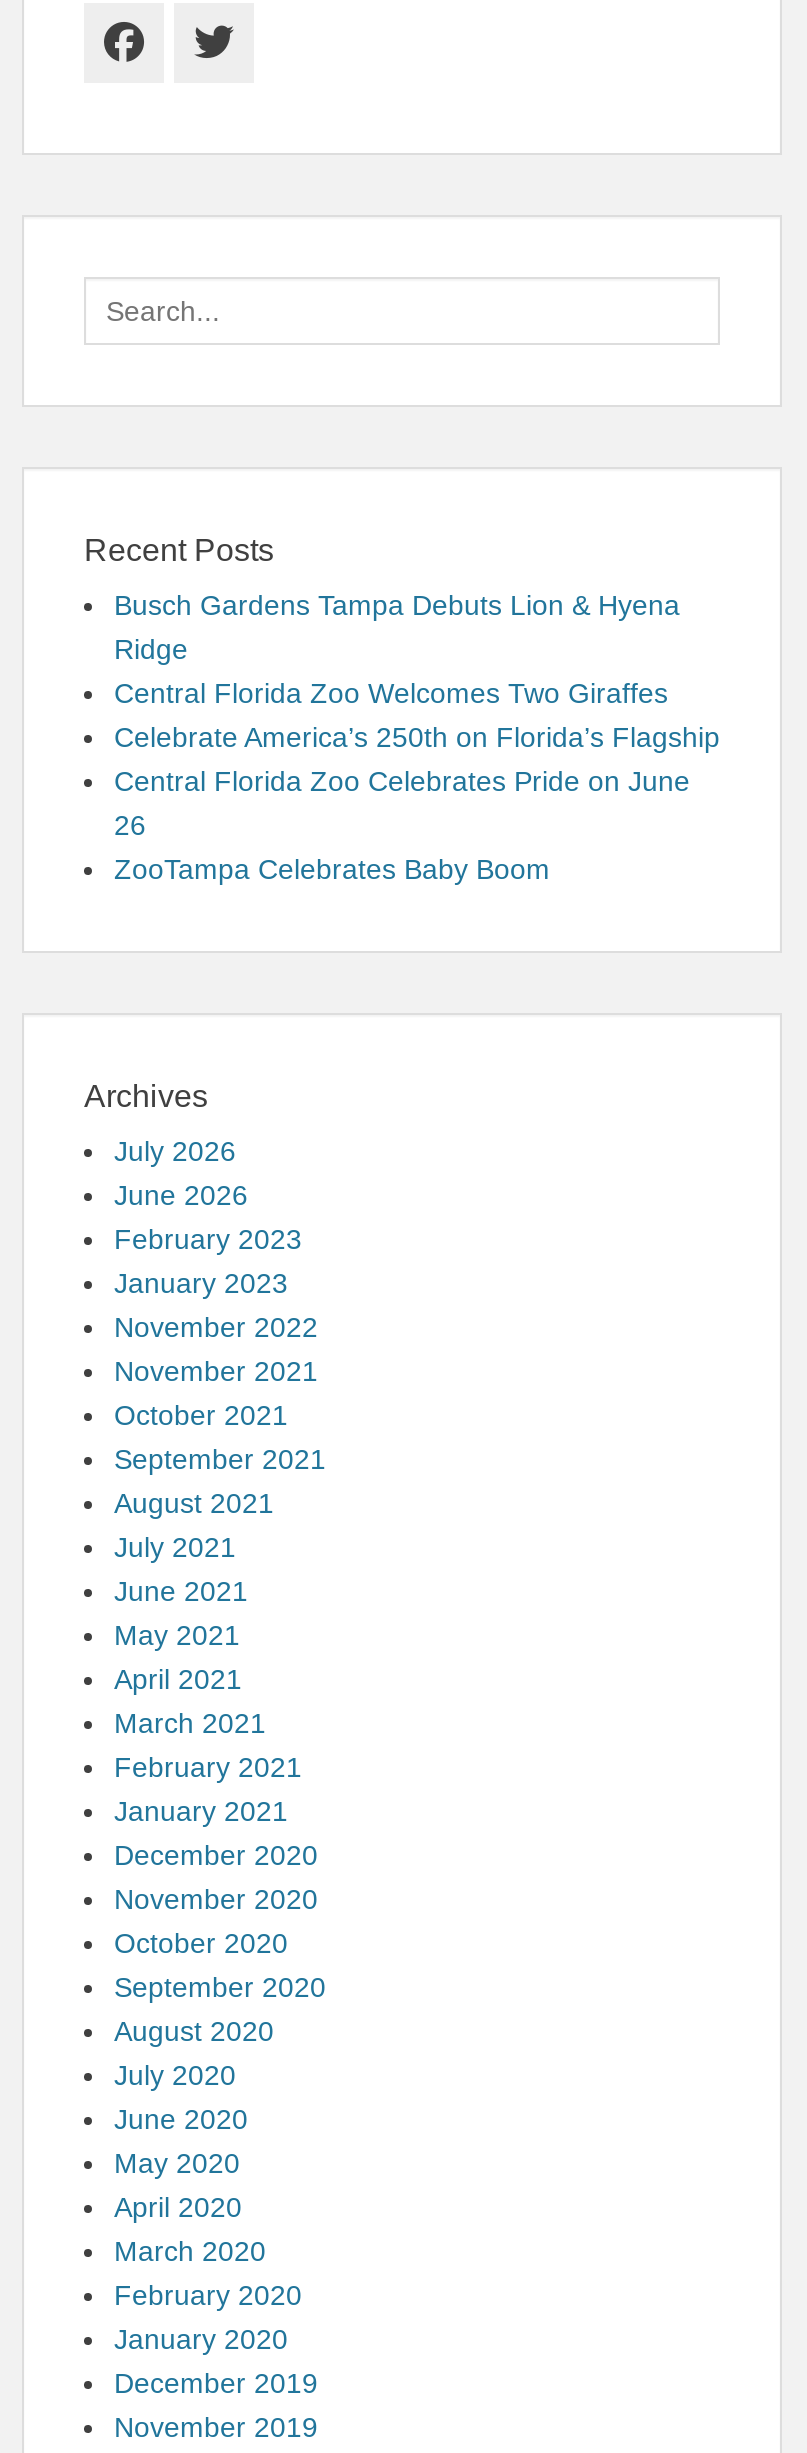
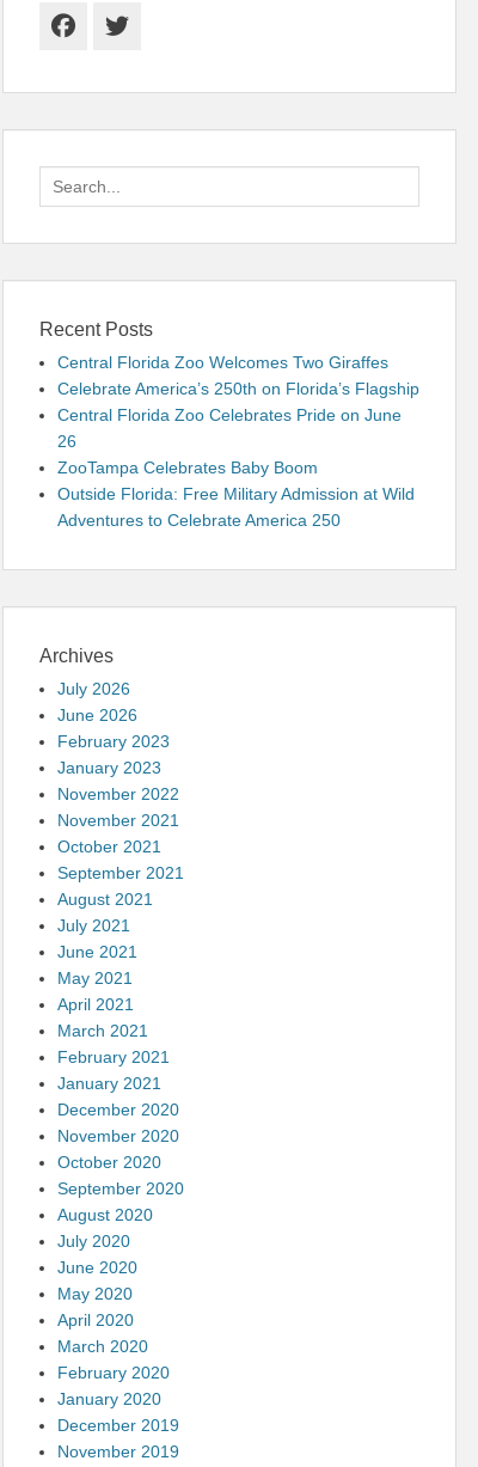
- Busch Gardens Tampa Debuts Lion & Hyena
- Ridge

moved up: Central Florida Zoo Welcomes Two Giraffes | Celebrate America’s 250th on Florida’s Flagship | Central Florida Zoo Celebrates Pride on June | 26 | ZooTampa Celebrates Baby Boom

+ Outside Florida: Free Military Admission at Wild
+ Adventures to Celebrate America 250
